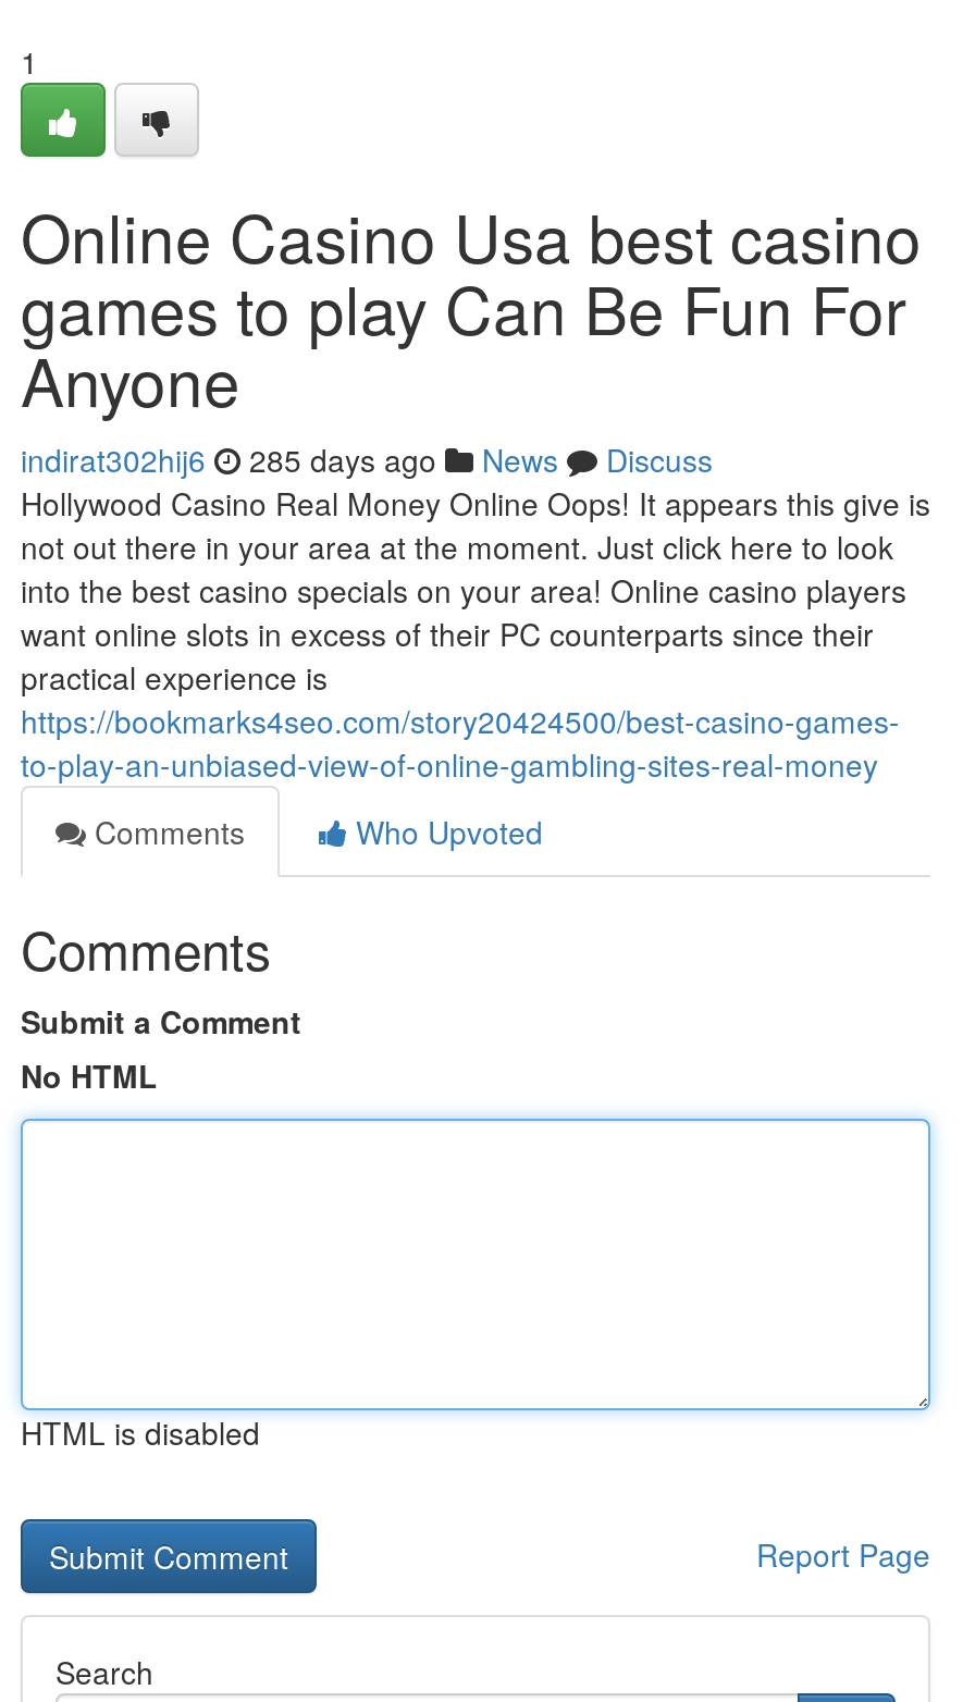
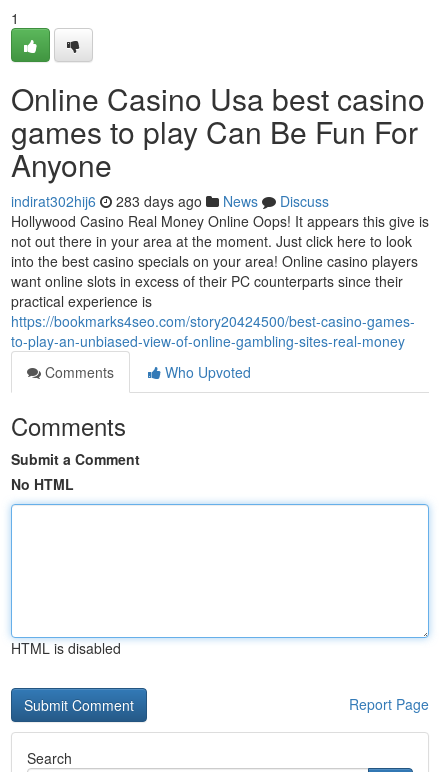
- indirat302hij6 285 days ago News Discuss
+ indirat302hij6 283 days ago News Discuss
